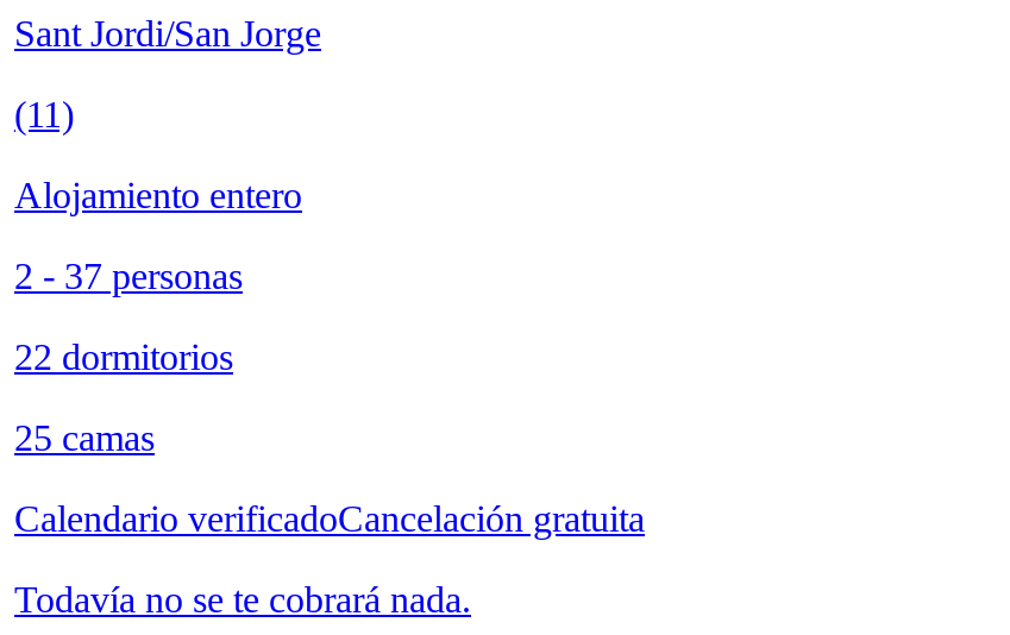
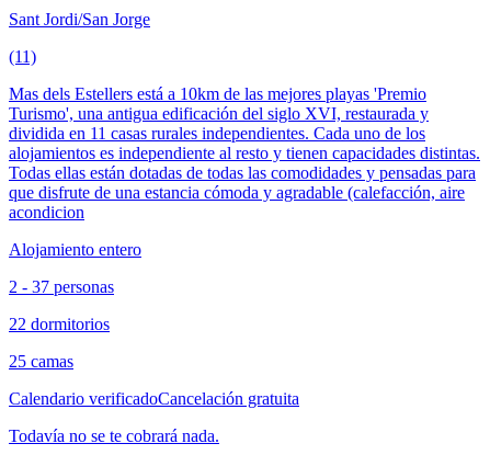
+ Mas dels Estellers está a 10km de las mejores playas 'Premio
+ Turismo', una antigua edificación del siglo XVI, restaurada y
+ dividida en 11 casas rurales independientes. Cada uno de los
+ alojamientos es independiente al resto y tienen capacidades distintas.
+ Todas ellas están dotadas de todas las comodidades y pensadas para
+ que disfrute de una estancia cómoda y agradable (calefacción, aire
+ acondicion
